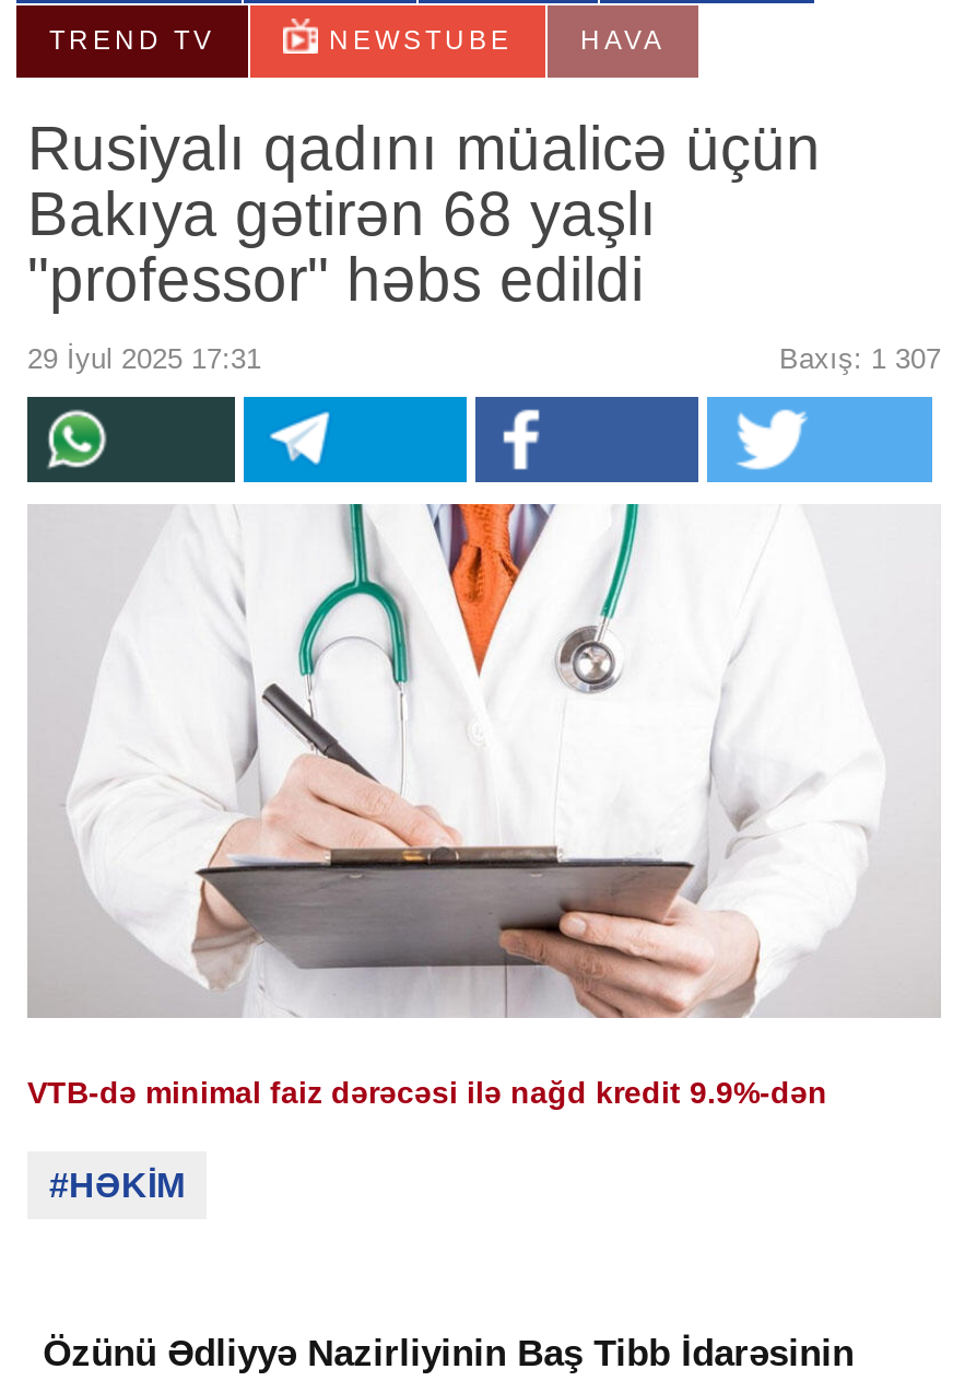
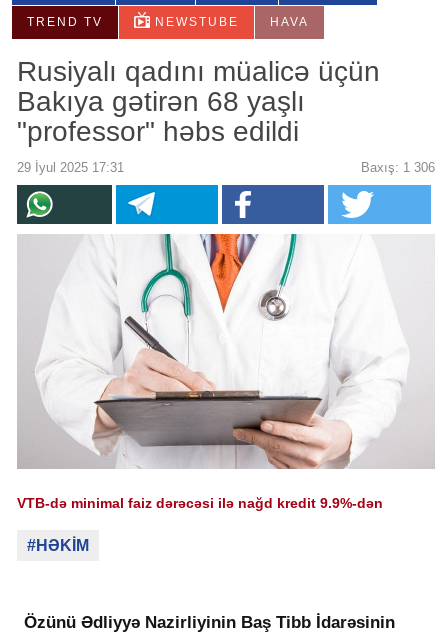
- Baxış: 1 307
+ Baxış: 1 306
